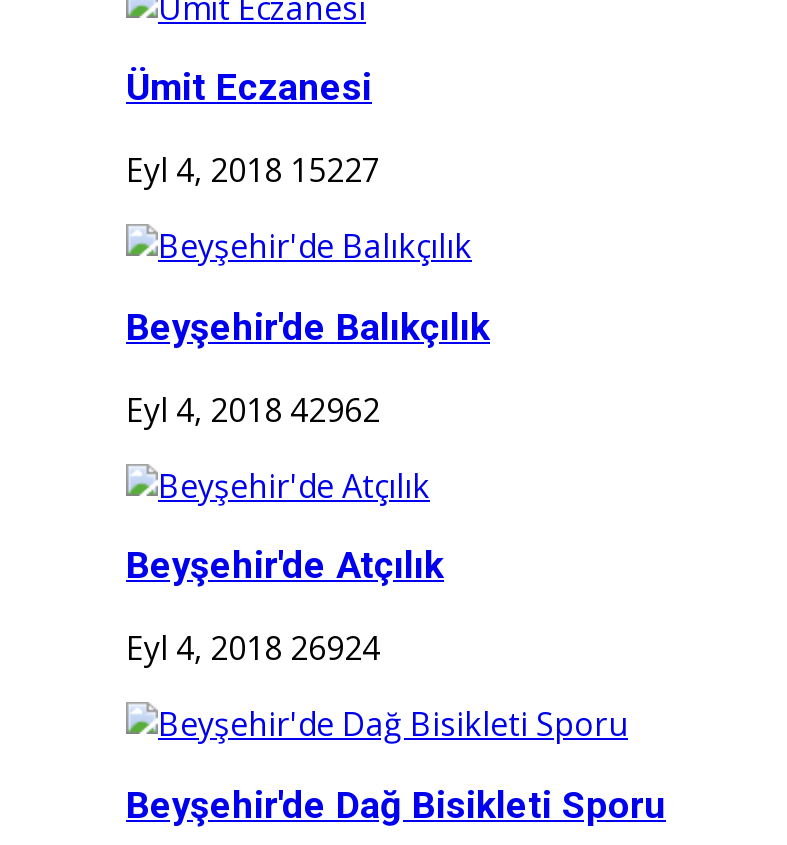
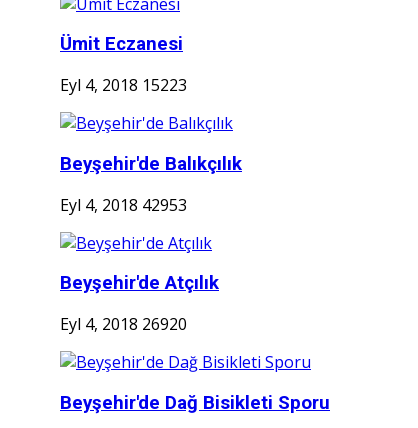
- Eyl 4, 2018 15227
+ Eyl 4, 2018 15223

- Eyl 4, 2018 42962
+ Eyl 4, 2018 42953

- Eyl 4, 2018 26924
+ Eyl 4, 2018 26920
